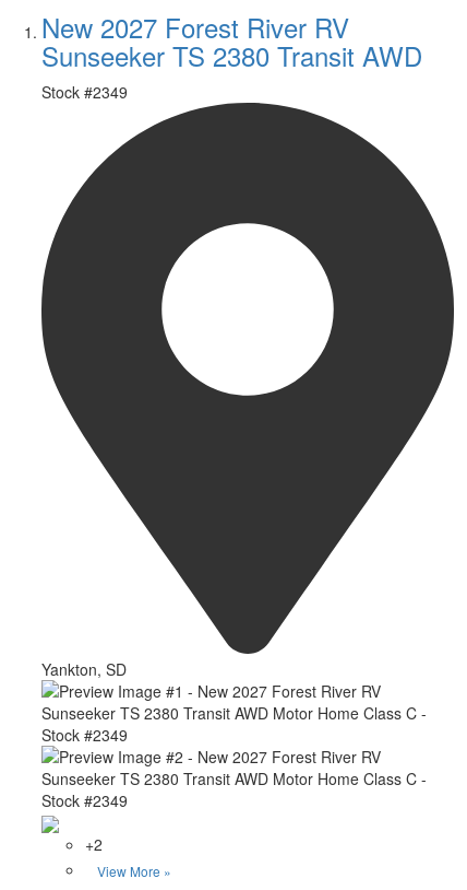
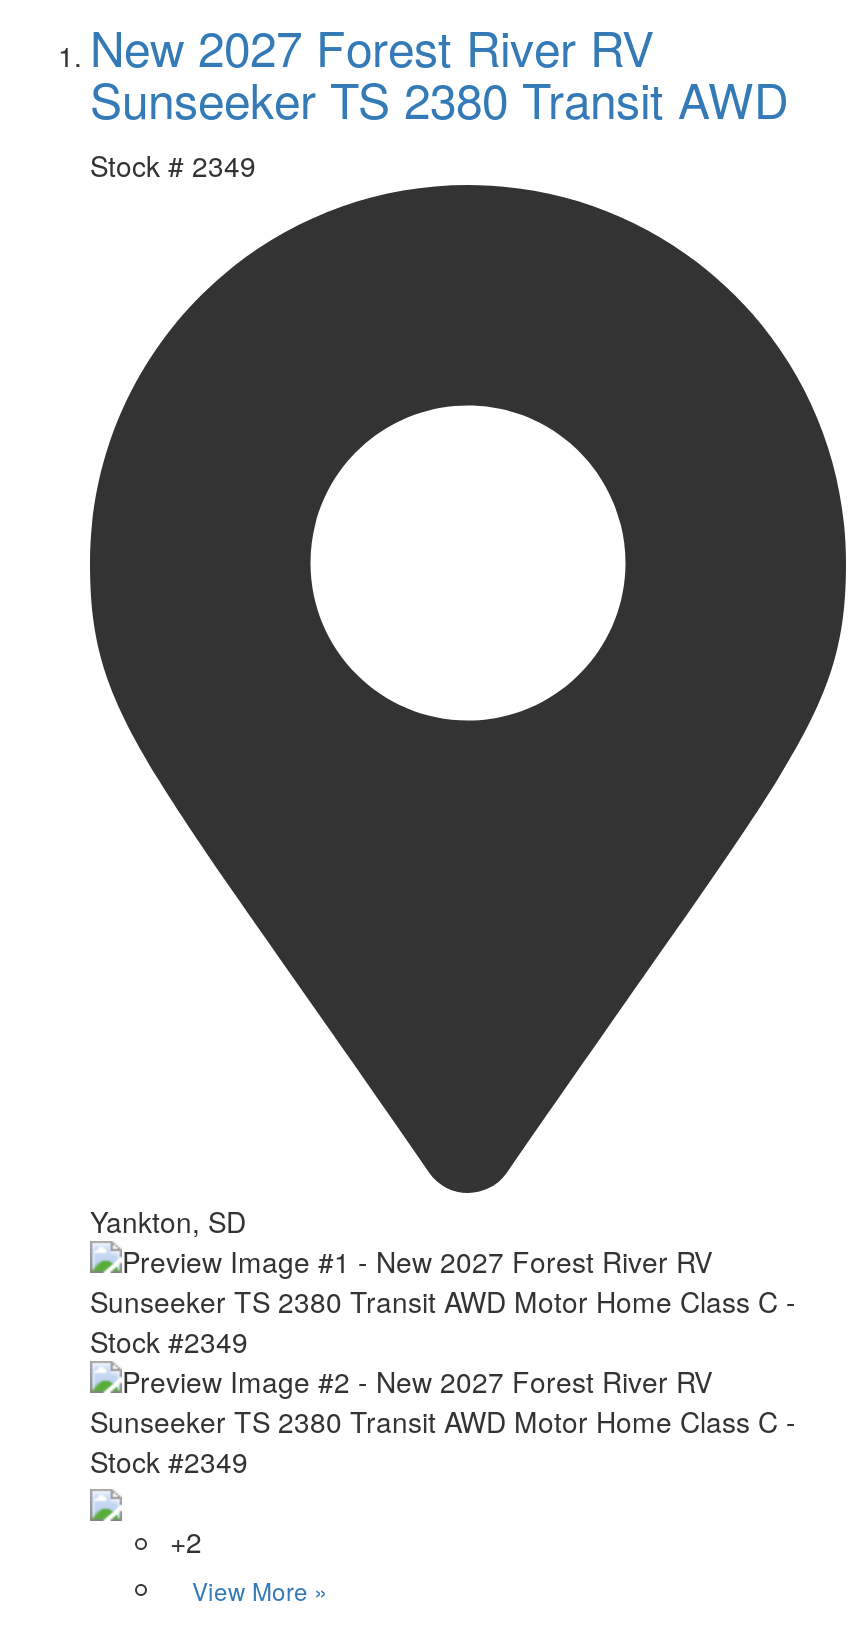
- Stock #2349
+ Stock # 2349
